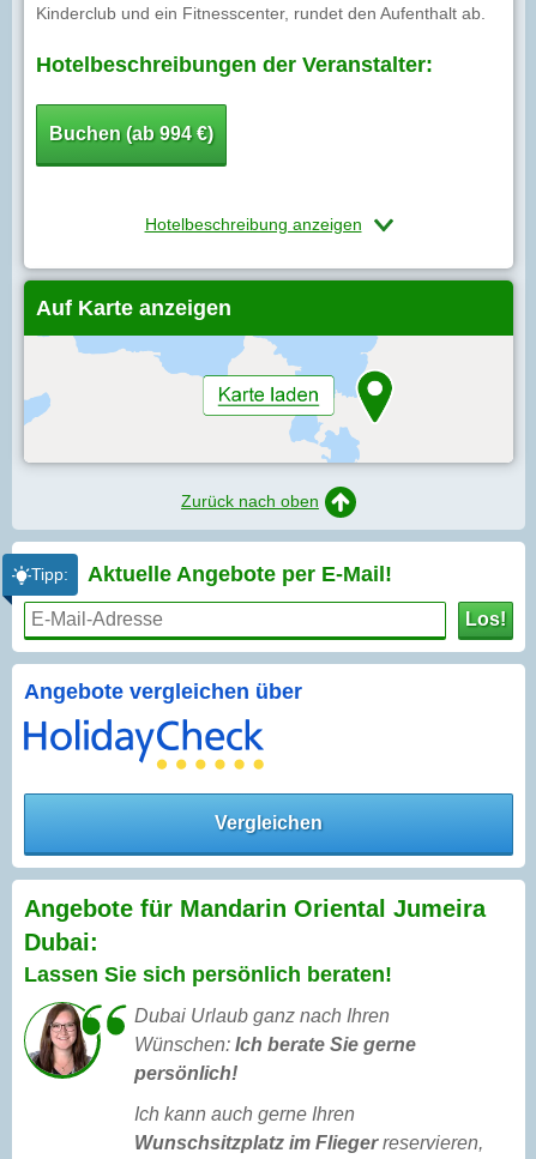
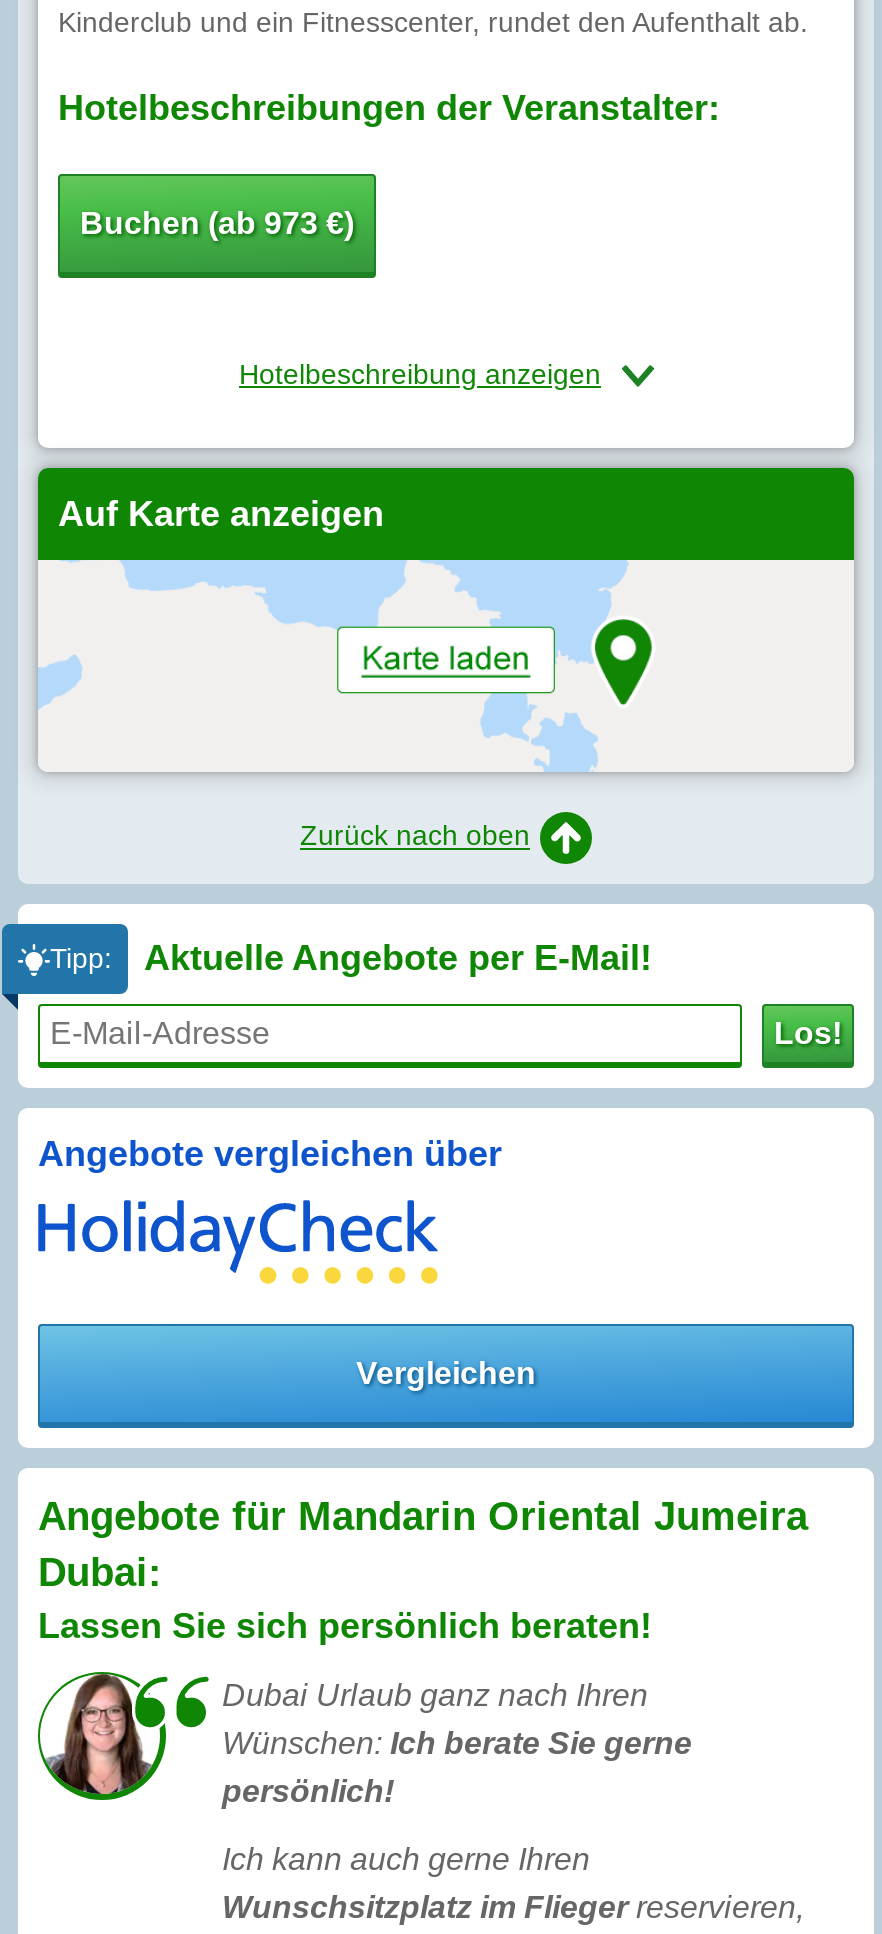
- Buchen (ab 994 €)
+ Buchen (ab 973 €)
